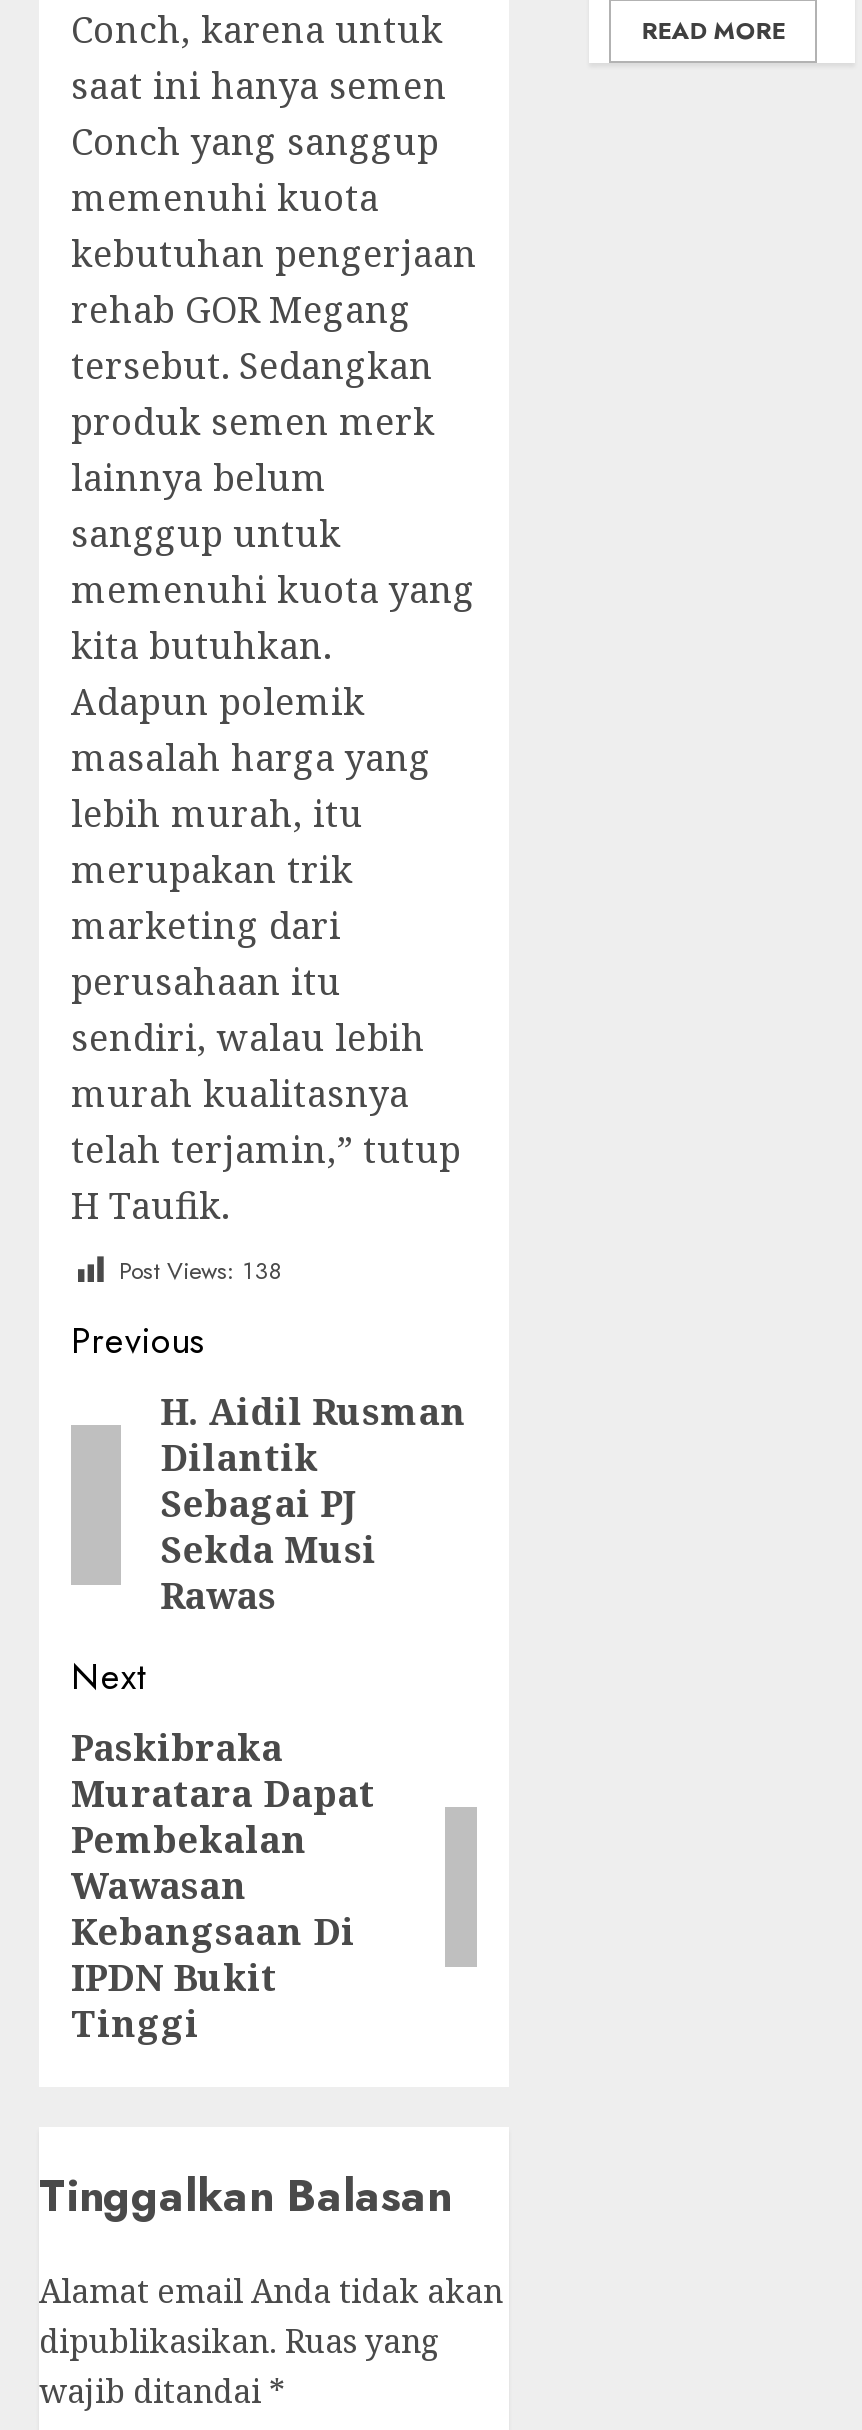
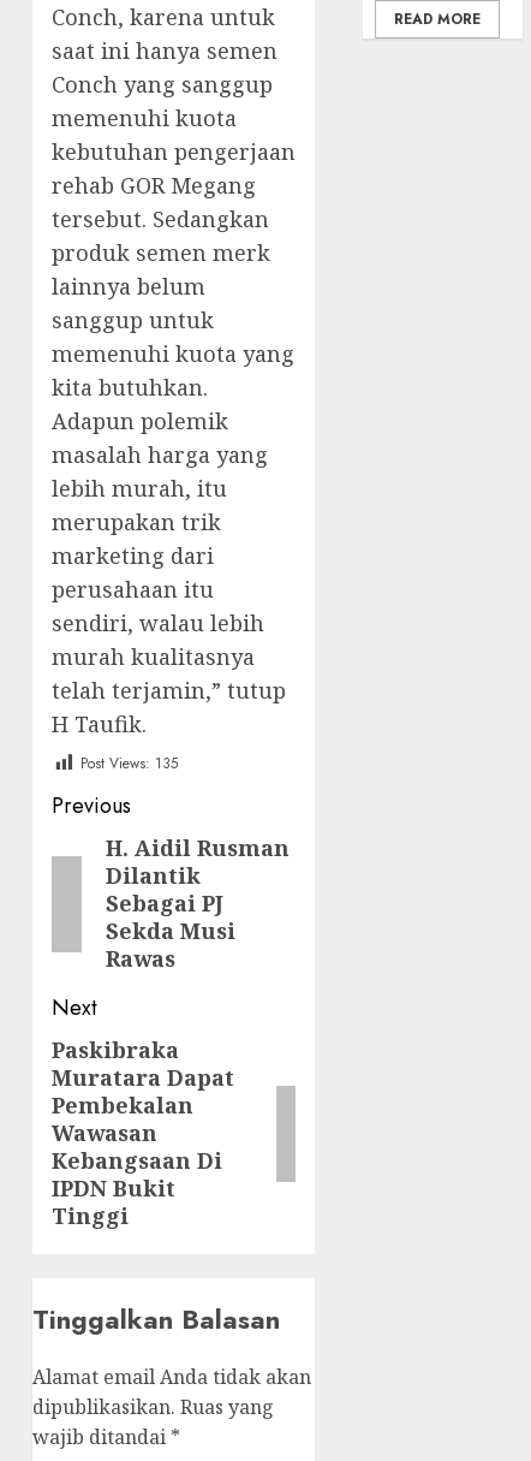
- Post Views: 138
+ Post Views: 135
